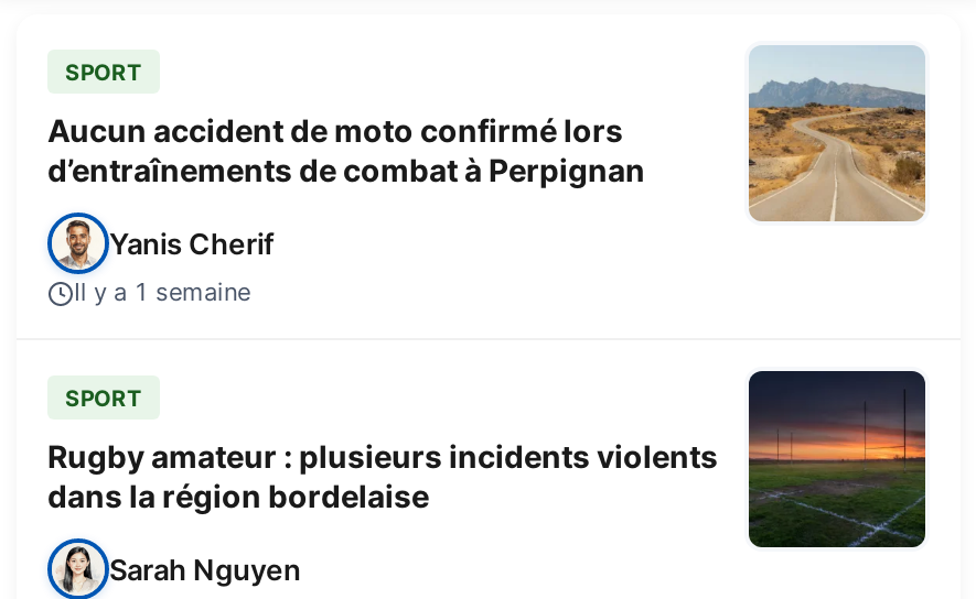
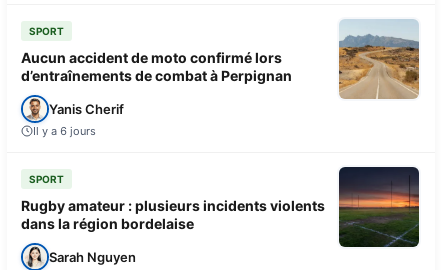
- Il y a 1 semaine
+ Il y a 6 jours
